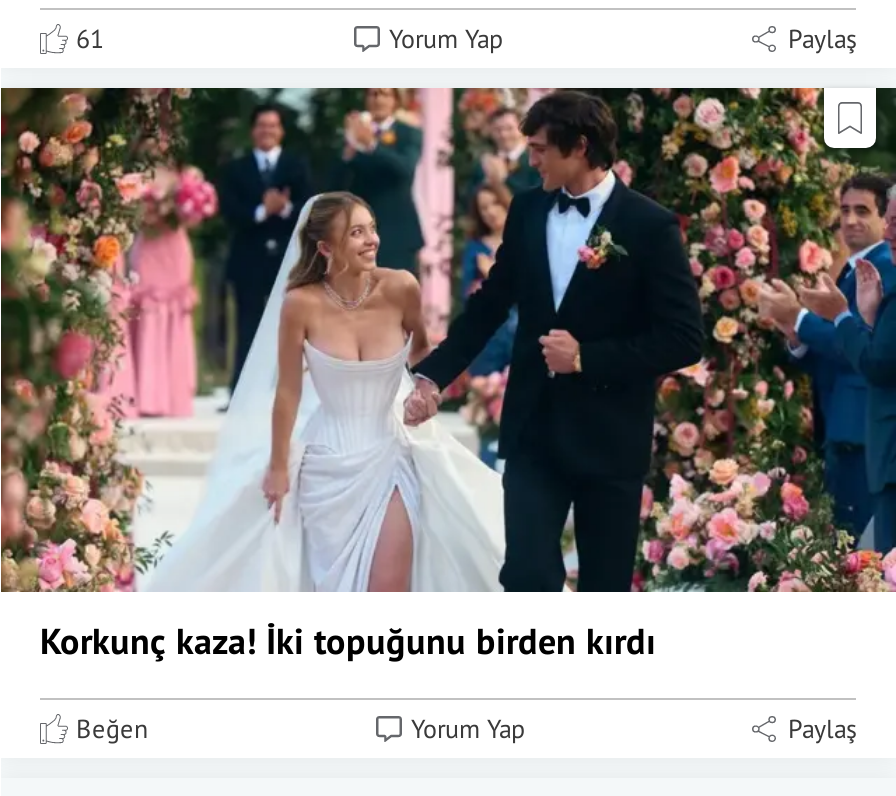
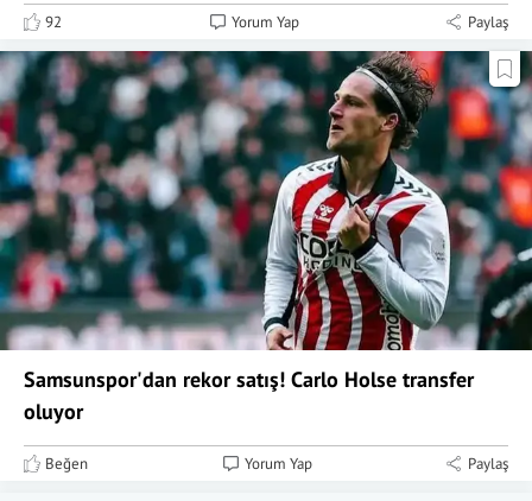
- 61
+ 92

- [image]
- Korkunç kaza! İki topuğunu birden kırdı
+ [image]
+ Samsunspor'dan rekor satış! Carlo Holse transfer
+ oluyor
